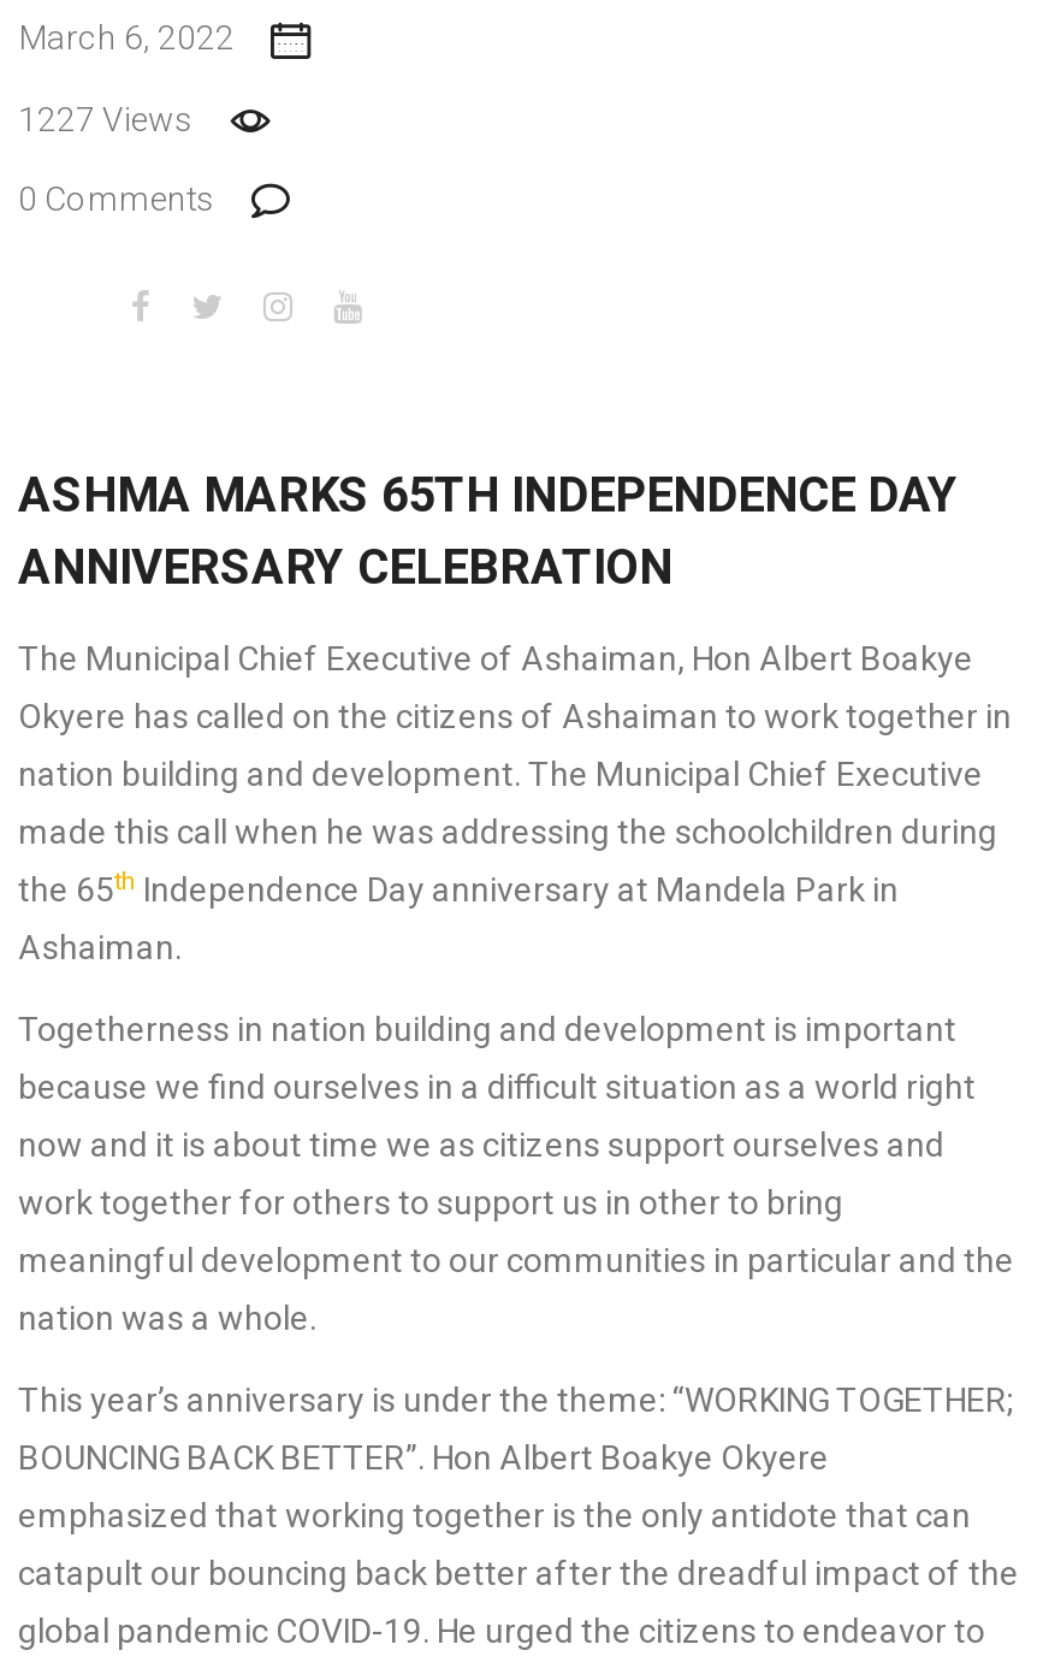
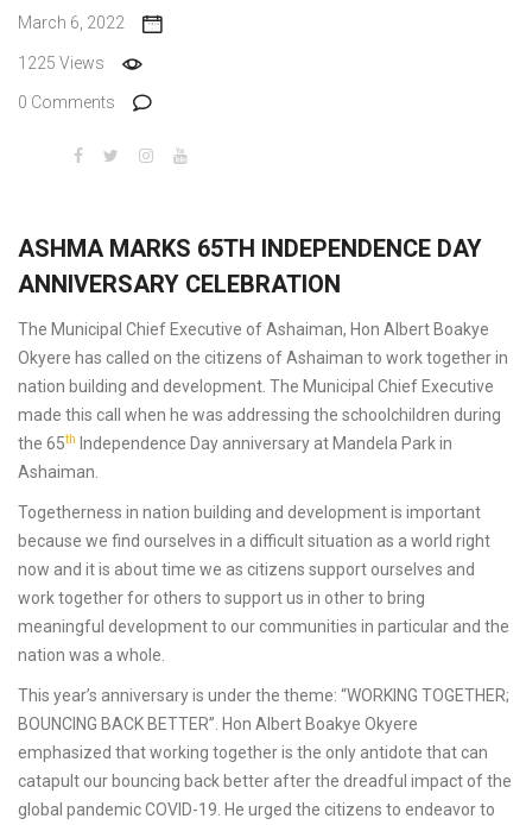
- 1227 Views
+ 1225 Views
